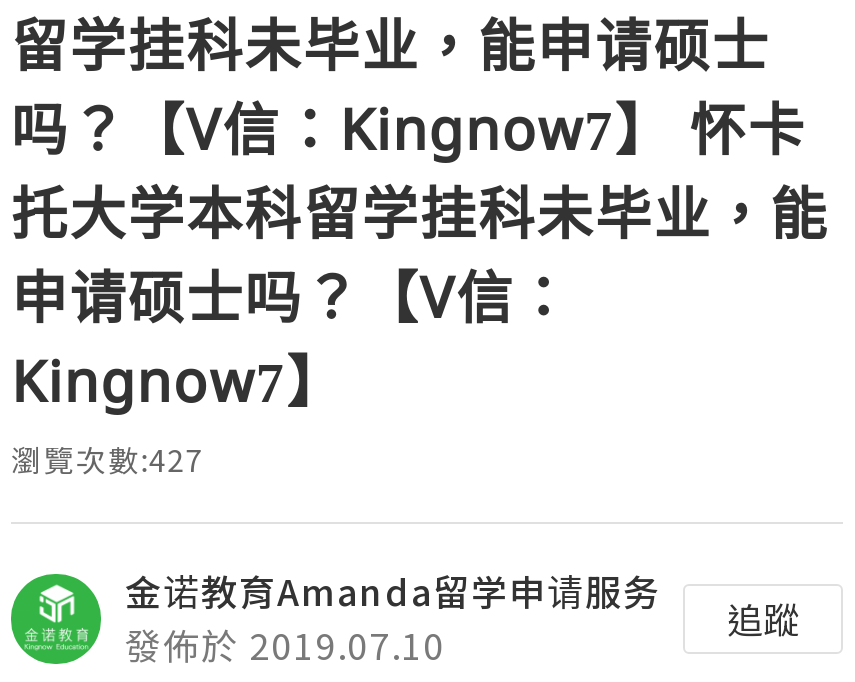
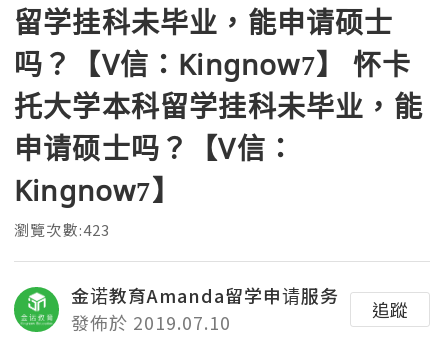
- 瀏覽次數:427
+ 瀏覽次數:423
